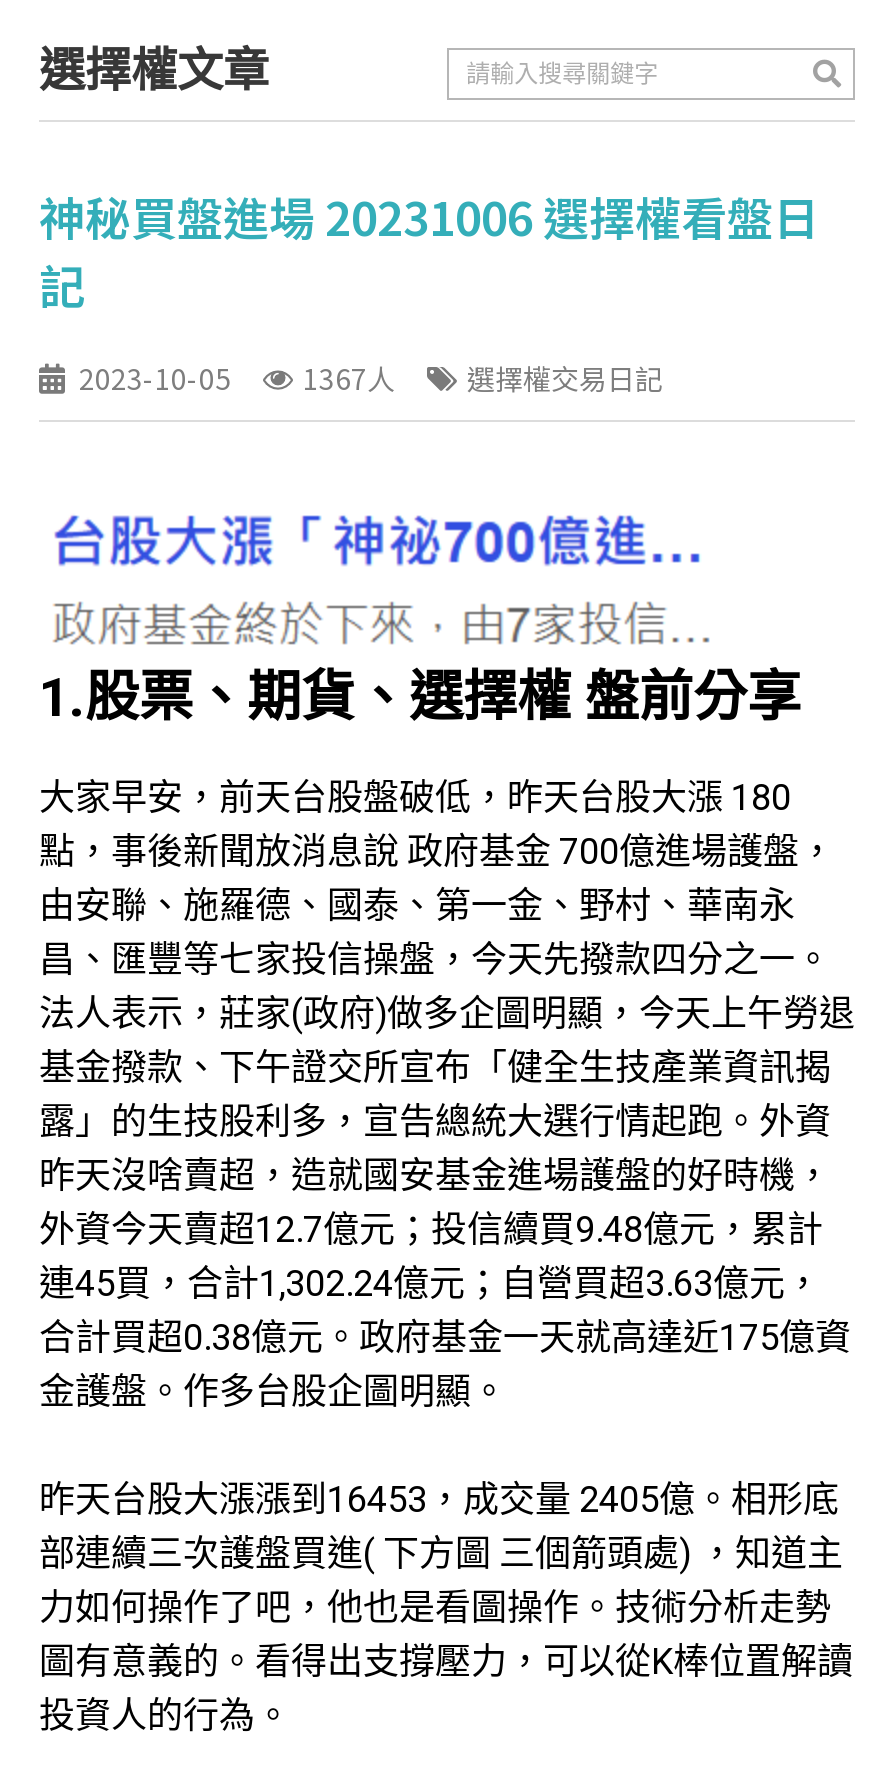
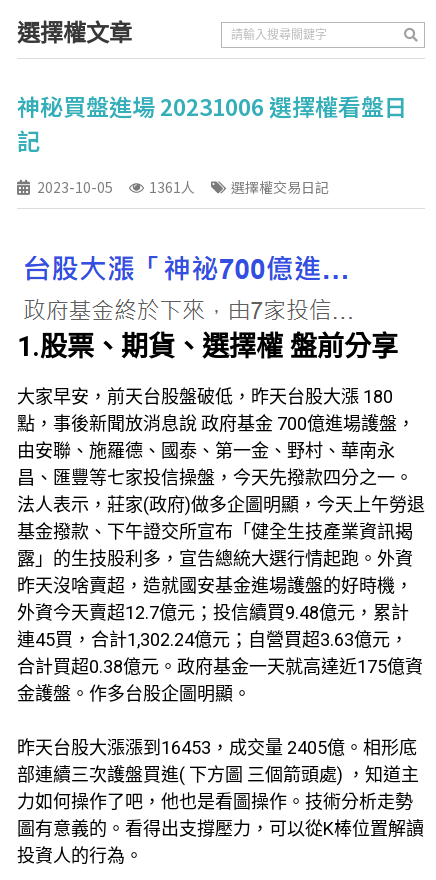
- 2023-10-05 1367人 選擇權交易日記
+ 2023-10-05 1361人 選擇權交易日記
